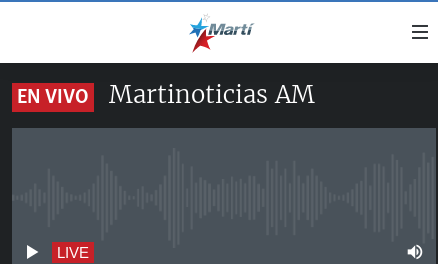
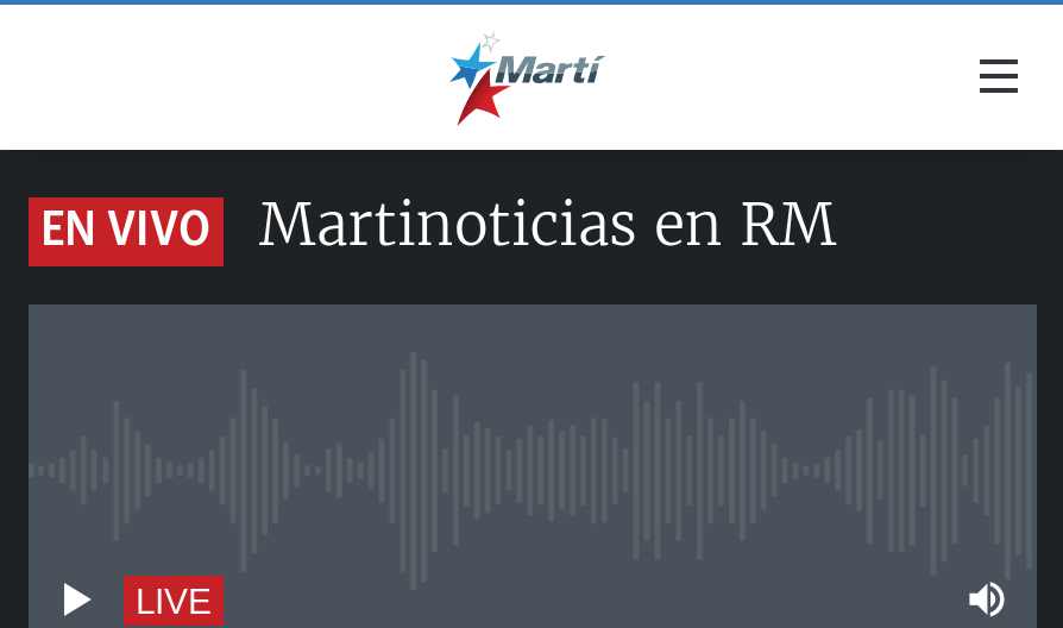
- Martinoticias AM
+ Martinoticias en RM
